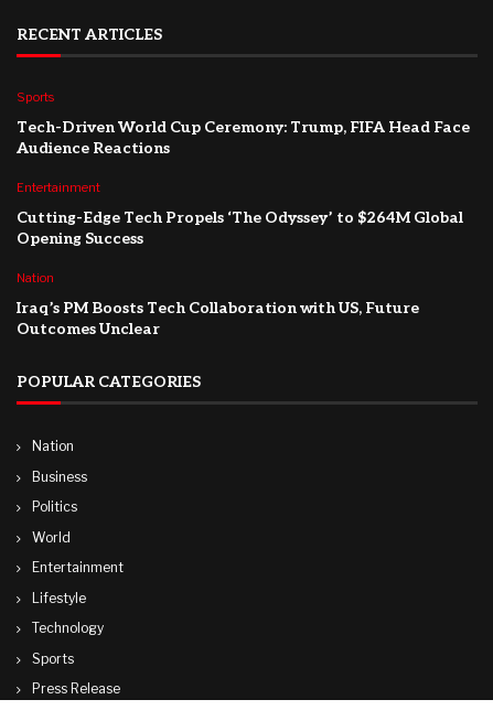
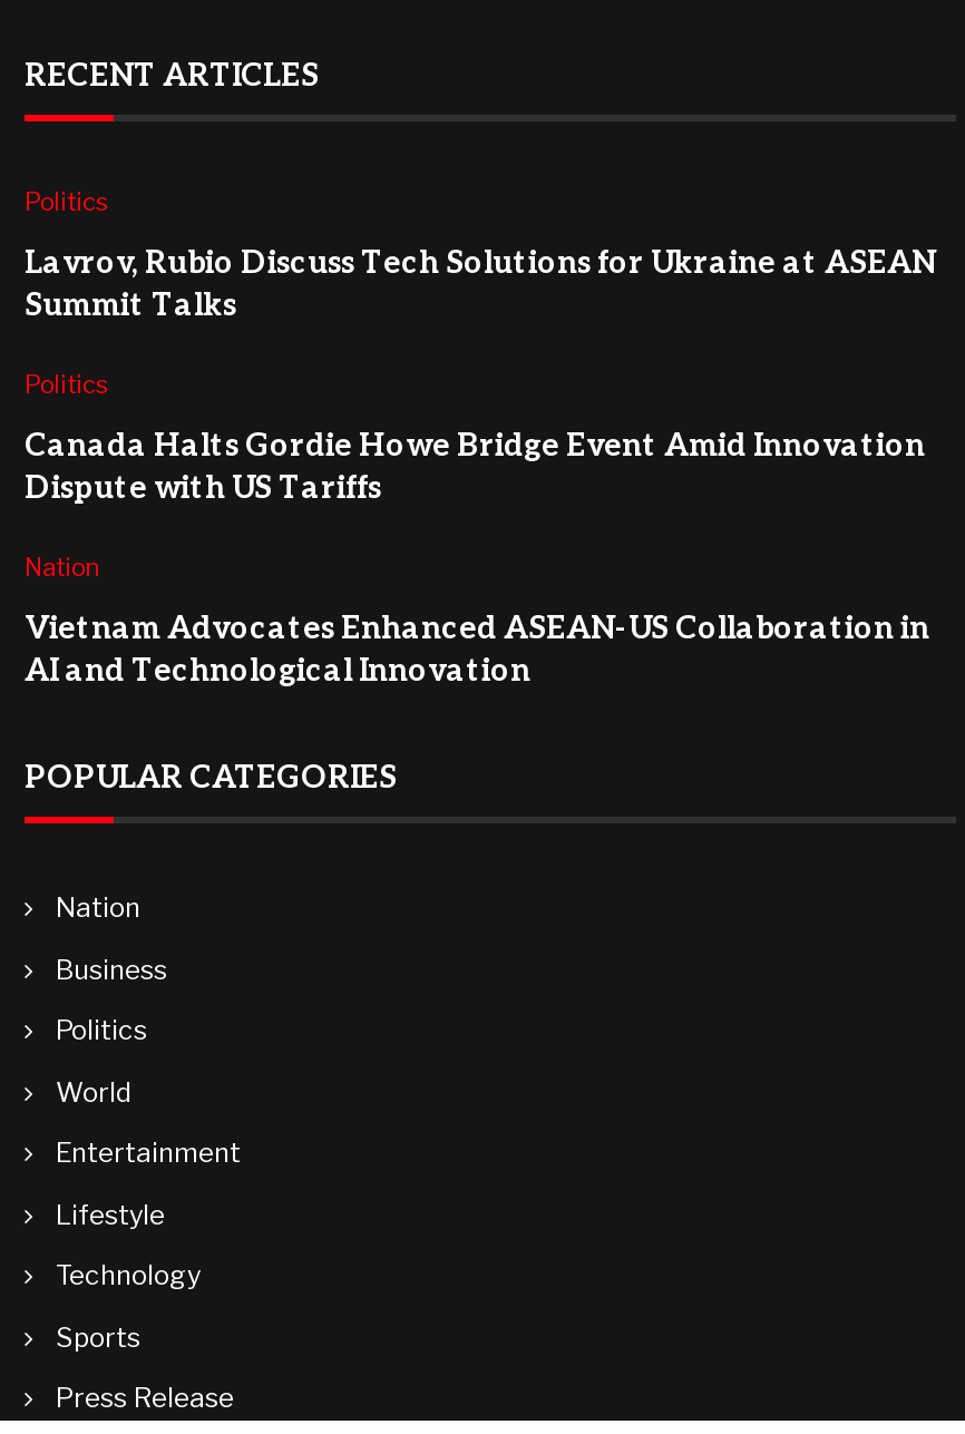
- Sports
+ Politics

- Tech-Driven World Cup Ceremony: Trump, FIFA Head Face
- Audience Reactions
+ Lavrov, Rubio Discuss Tech Solutions for Ukraine at ASEAN
+ Summit Talks

- Entertainment
+ Politics

- Cutting-Edge Tech Propels ‘The Odyssey’ to $264M Global
- Opening Success
+ Canada Halts Gordie Howe Bridge Event Amid Innovation
+ Dispute with US Tariffs

- Iraq’s PM Boosts Tech Collaboration with US, Future
- Outcomes Unclear
+ Vietnam Advocates Enhanced ASEAN-US Collaboration in
+ AI and Technological Innovation
